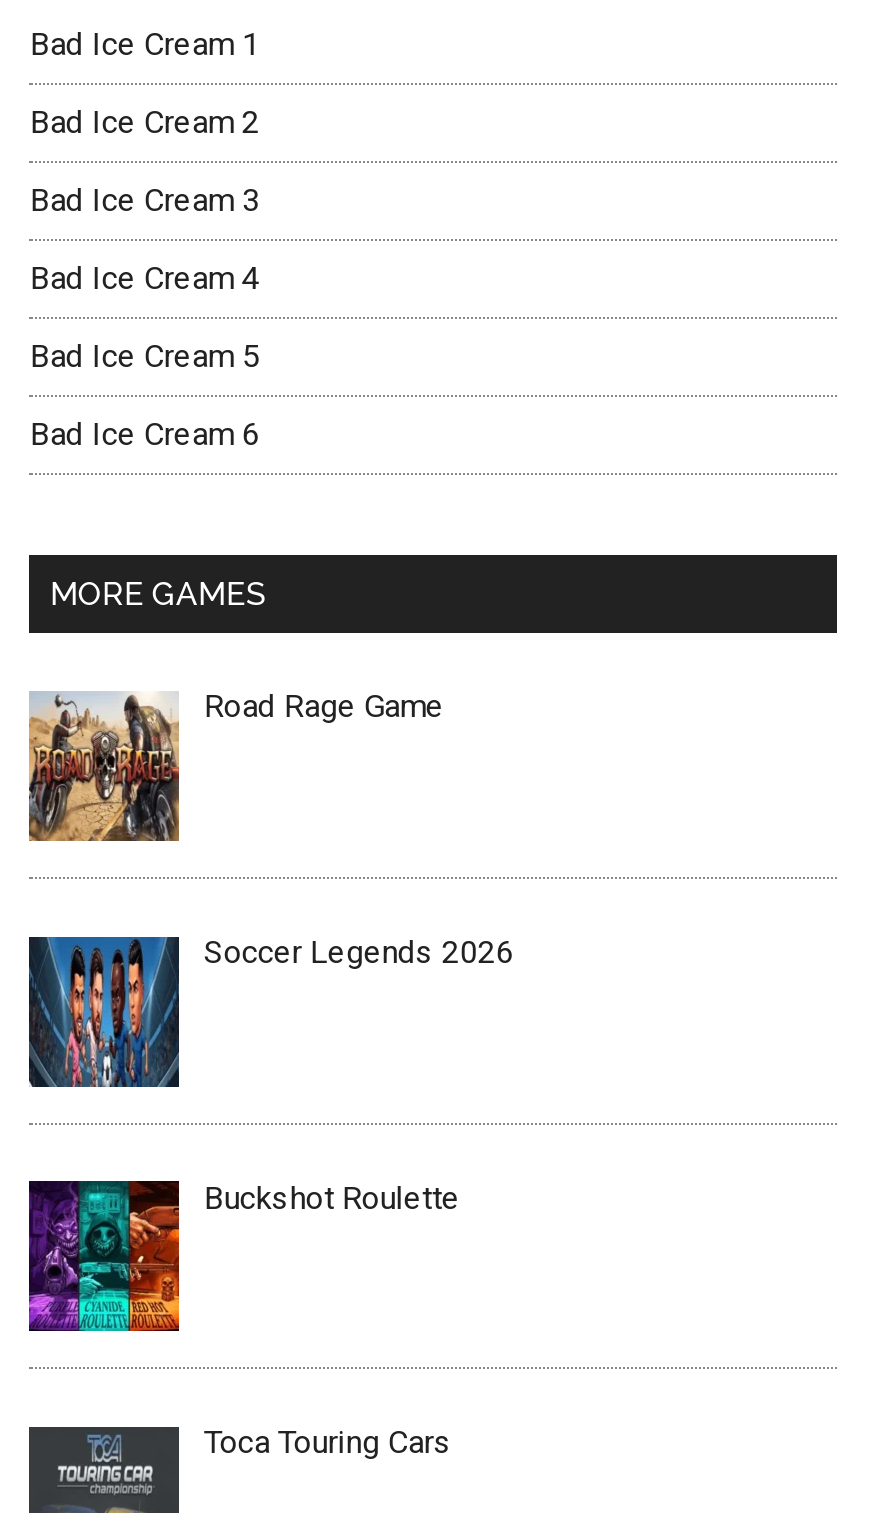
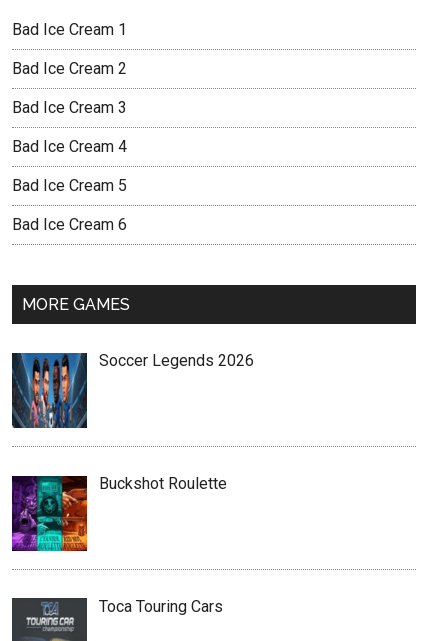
- [image]
- Road Rage Game
